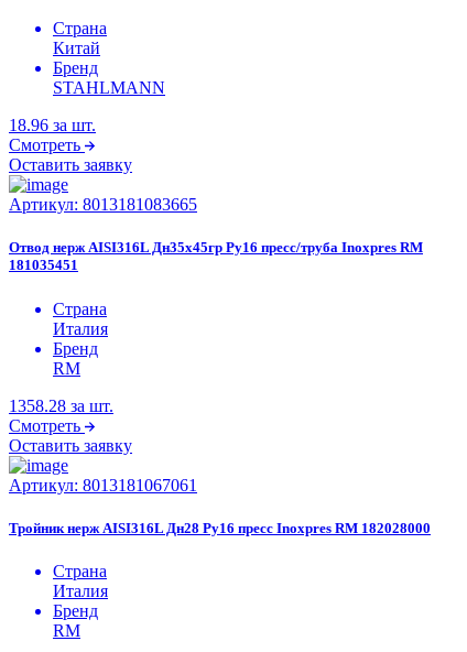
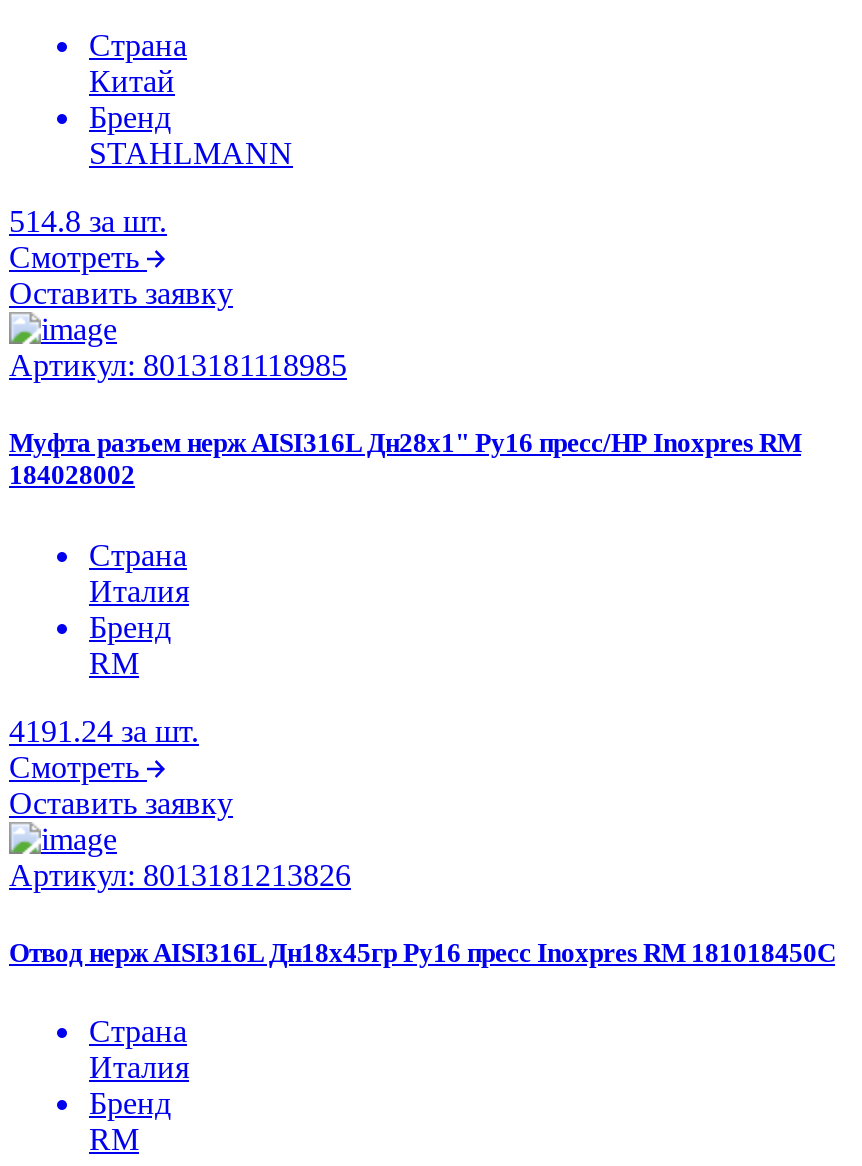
- 18.96 за шт.
+ 514.8 за шт.

- Артикул: 8013181083665
+ Артикул: 8013181118985

- Отвод нерж AISI316L Дн35х45гр Ру16 пресс/труба Inoxpres RM
- 181035451
+ Муфта разъем нерж AISI316L Дн28х1" Ру16 пресс/НР Inoxpres RM
+ 184028002

- 1358.28 за шт.
+ 4191.24 за шт.

- Артикул: 8013181067061
+ Артикул: 8013181213826

- Тройник нерж AISI316L Дн28 Ру16 пресс Inoxpres RM 182028000
+ Отвод нерж AISI316L Дн18х45гр Ру16 пресс Inoxpres RM 181018450C
